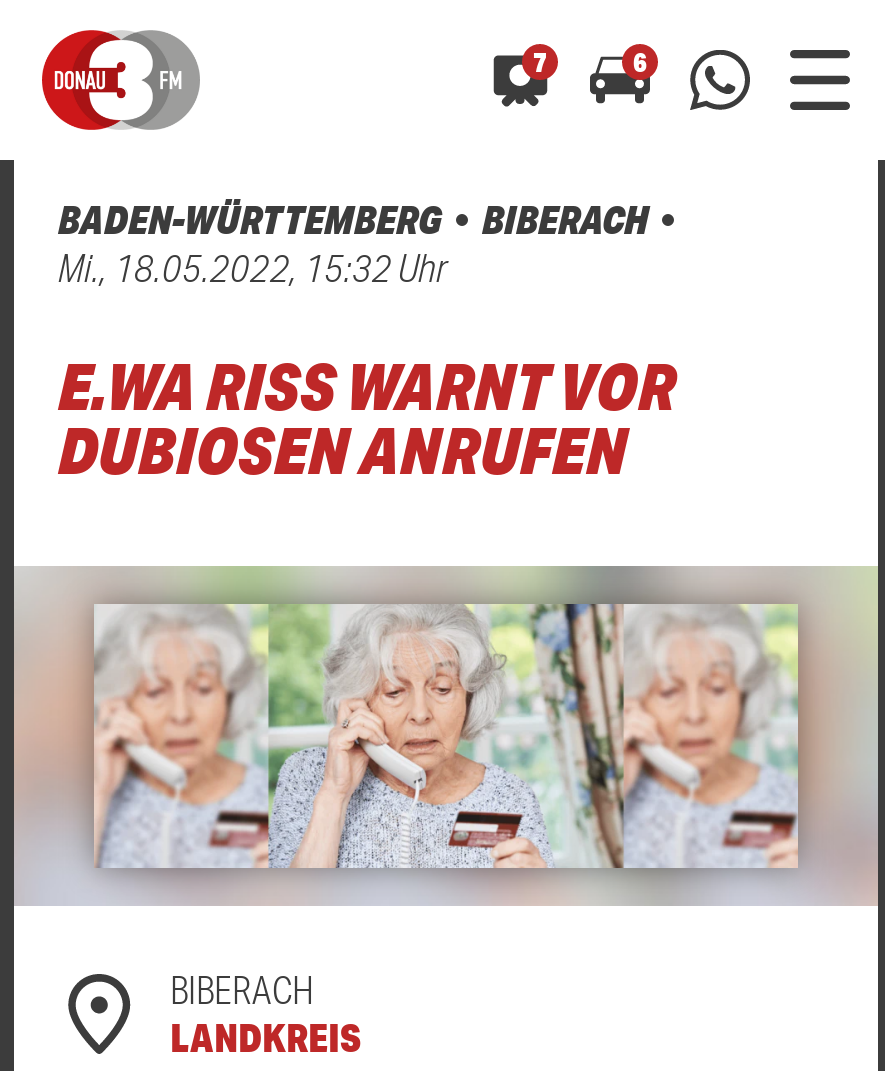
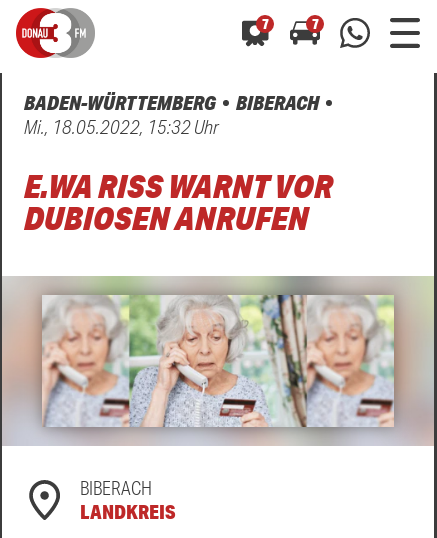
- 6
+ 7
